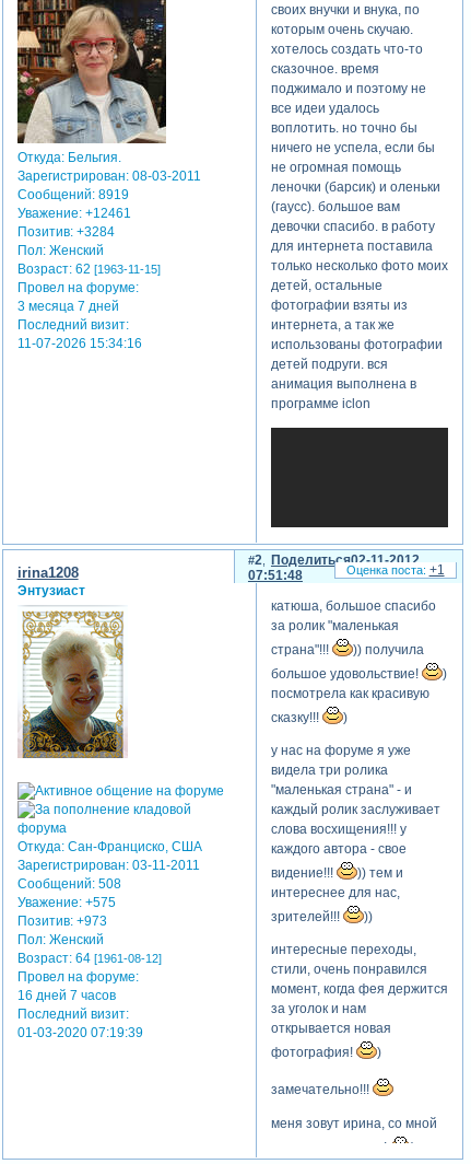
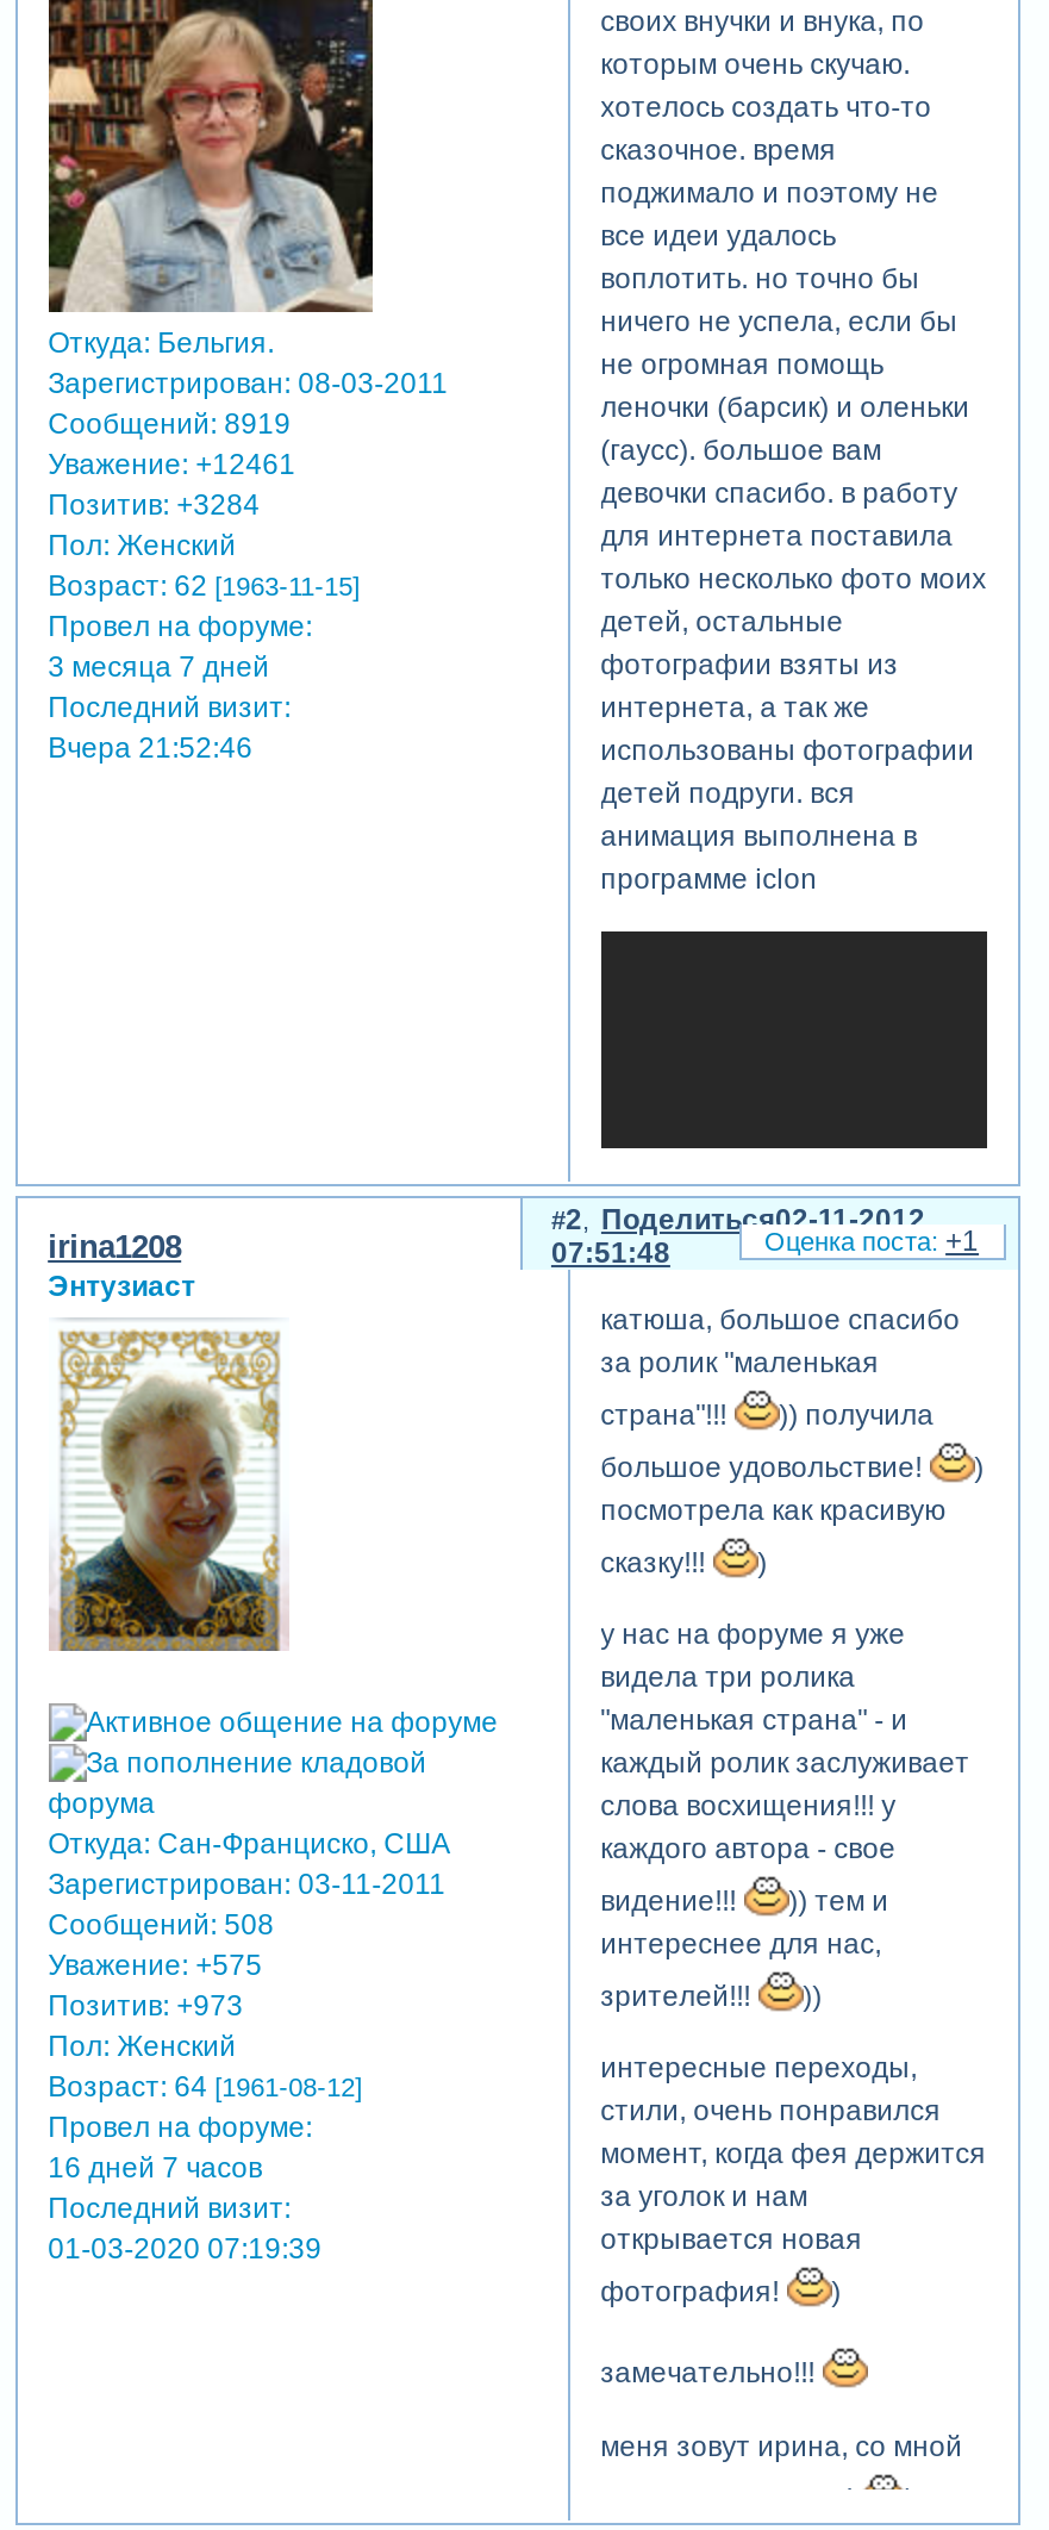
- 11-07-2026 15:34:16
+ Вчера 21:52:46
